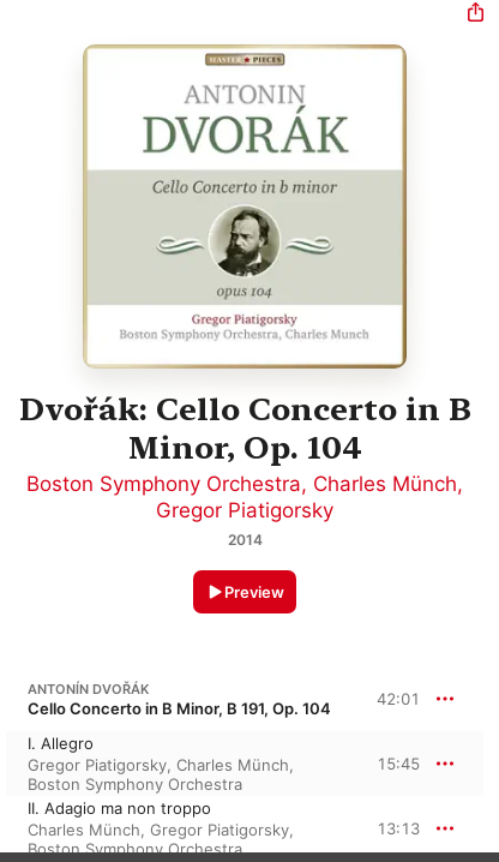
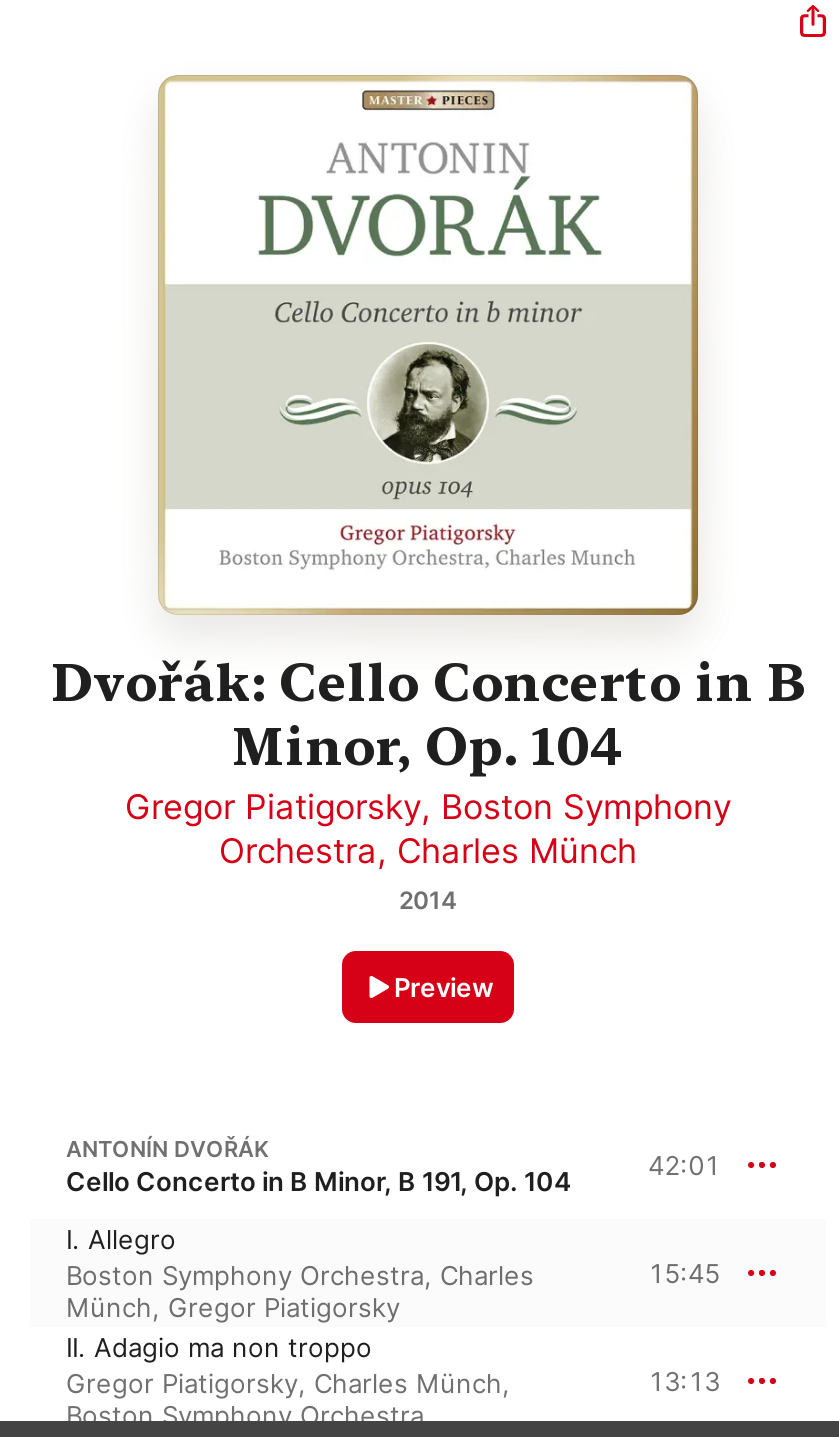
- Boston Symphony Orchestra, Charles Münch,
- Gregor Piatigorsky
+ Gregor Piatigorsky, Boston Symphony
+ Orchestra, Charles Münch

moved down: Gregor Piatigorsky, Charles Münch,

- Boston Symphony Orchestra
+ Boston Symphony Orchestra, Charles
+ Münch, Gregor Piatigorsky

- Charles Münch, Gregor Piatigorsky,
